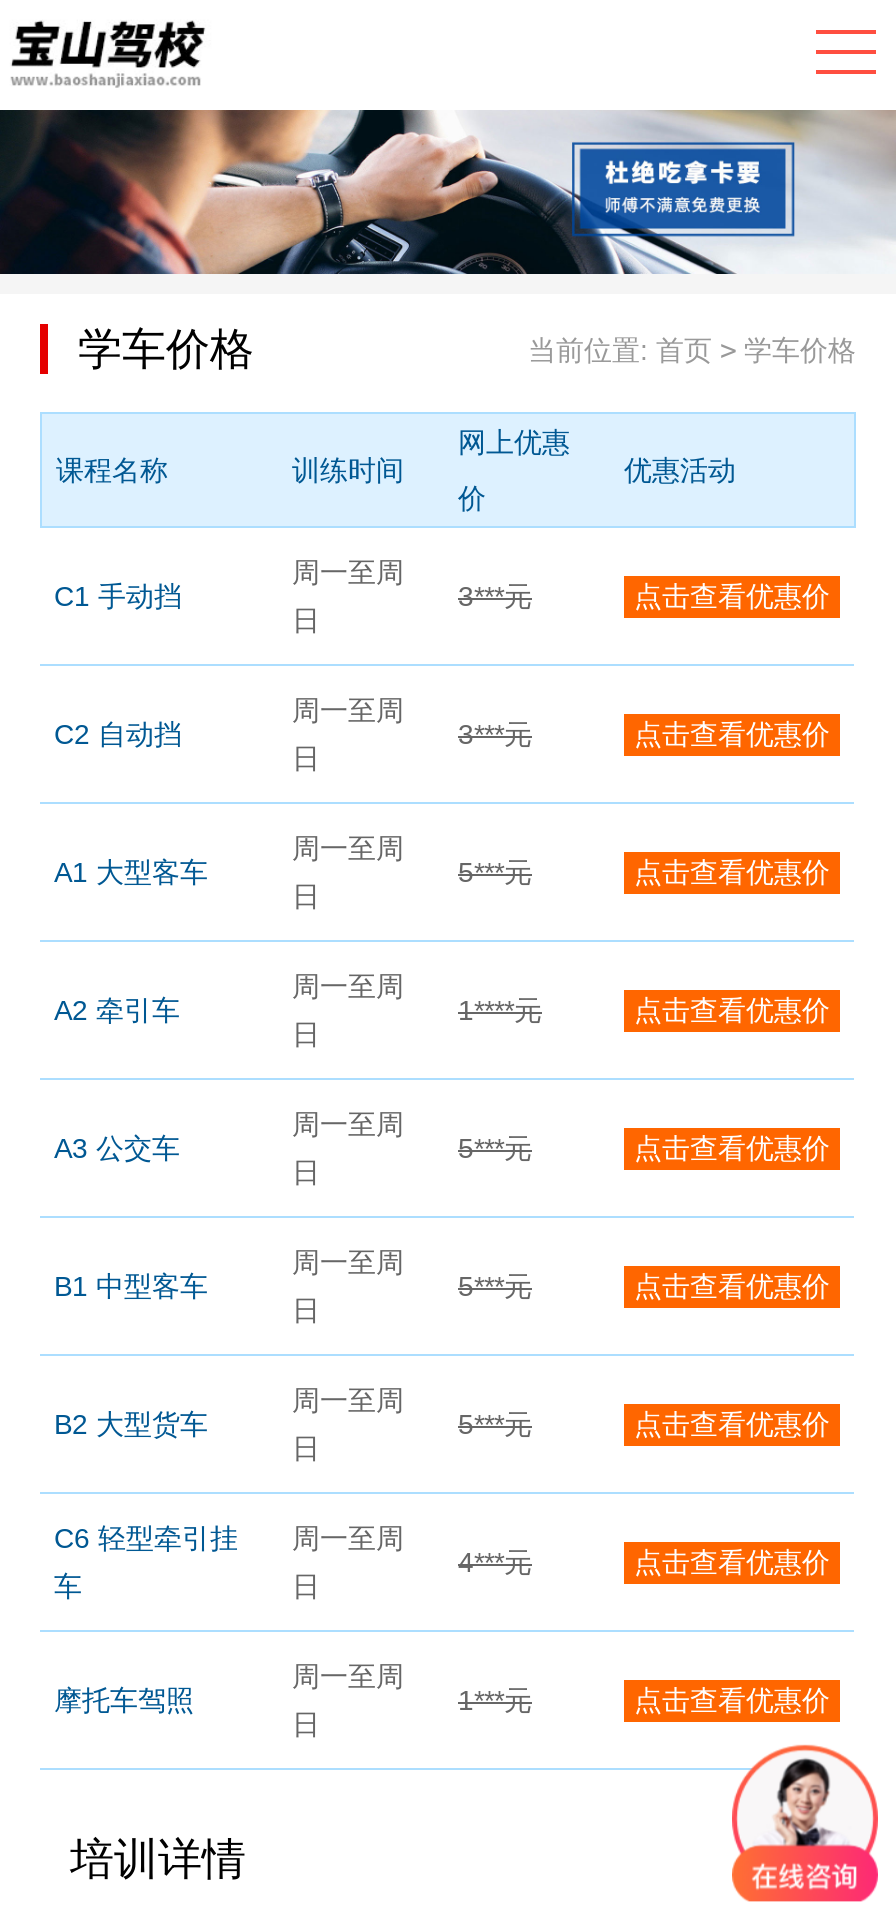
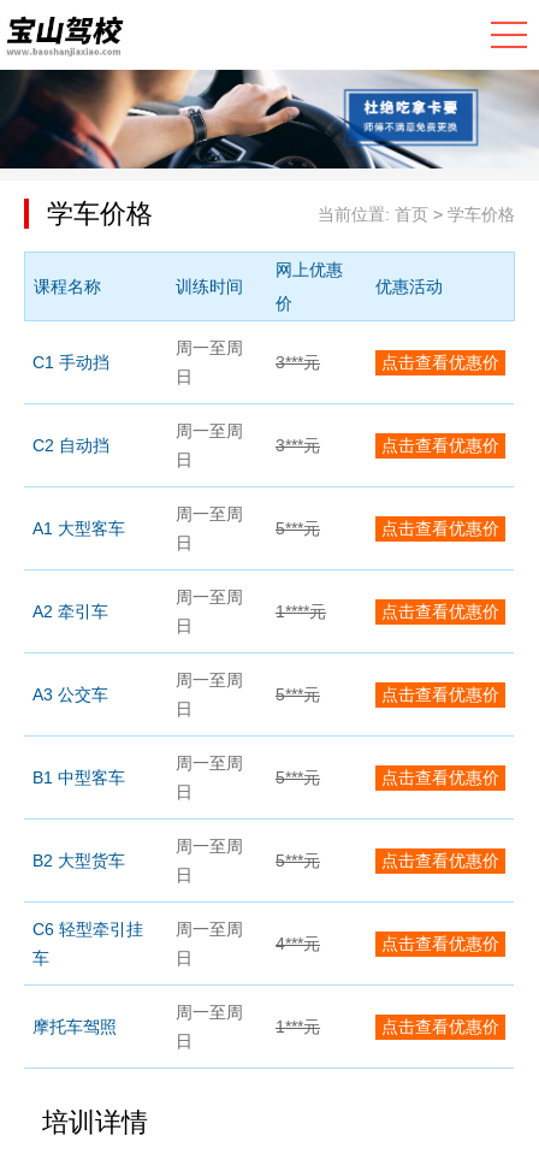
- [image]
